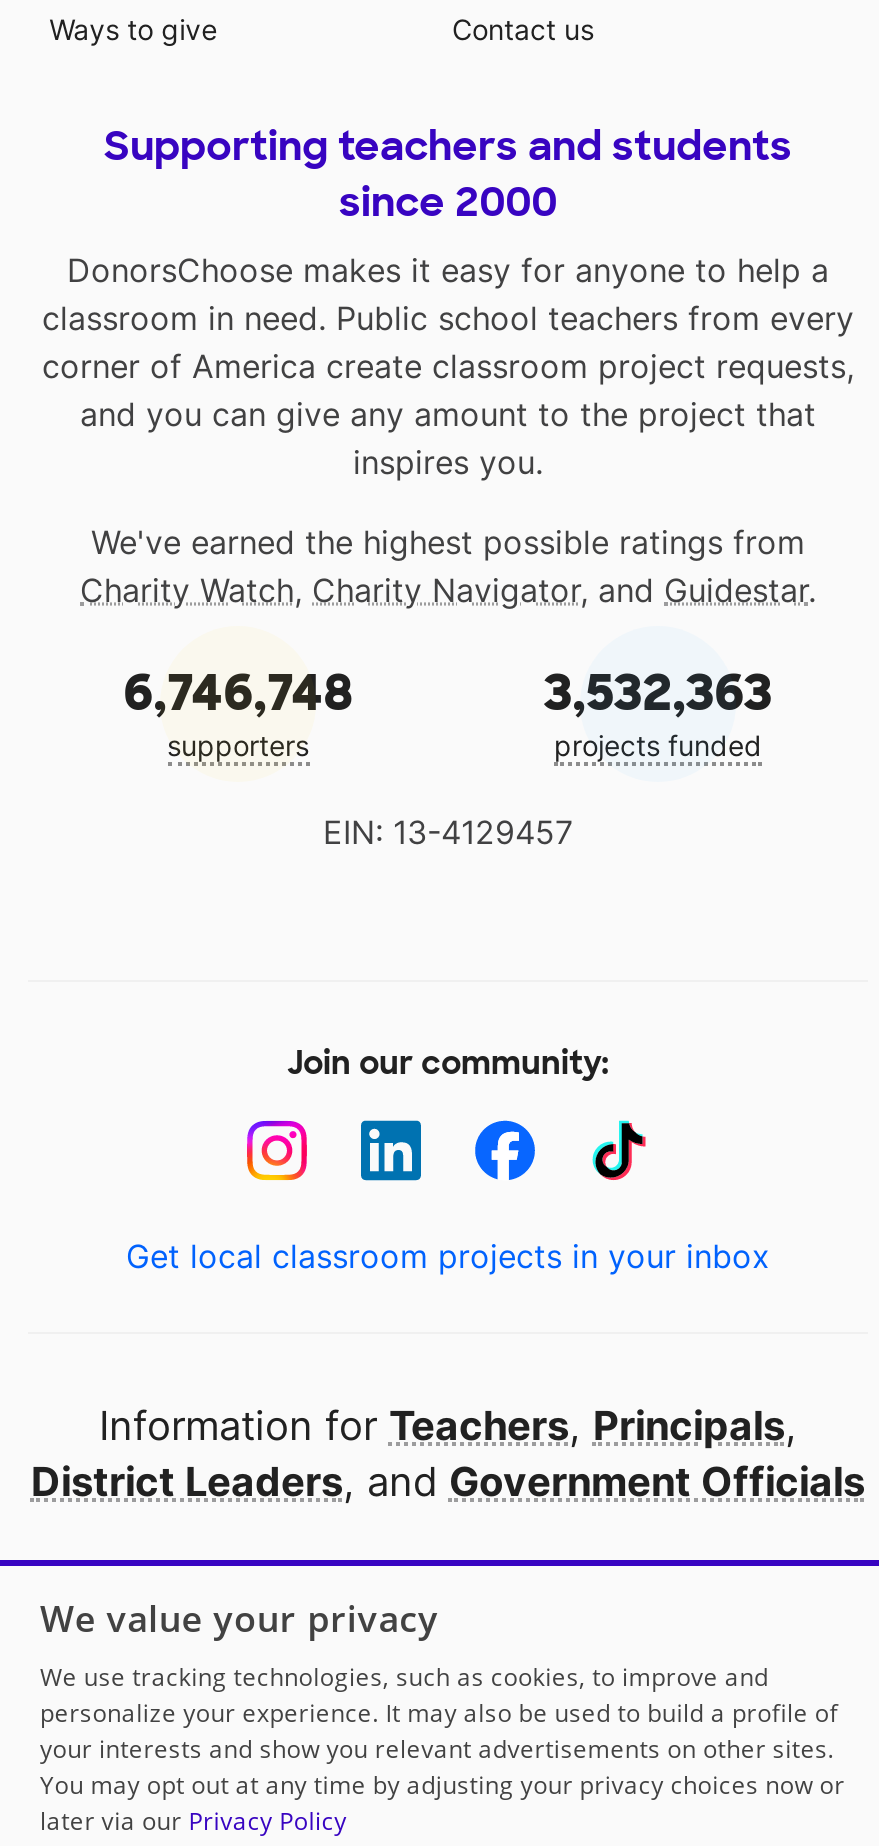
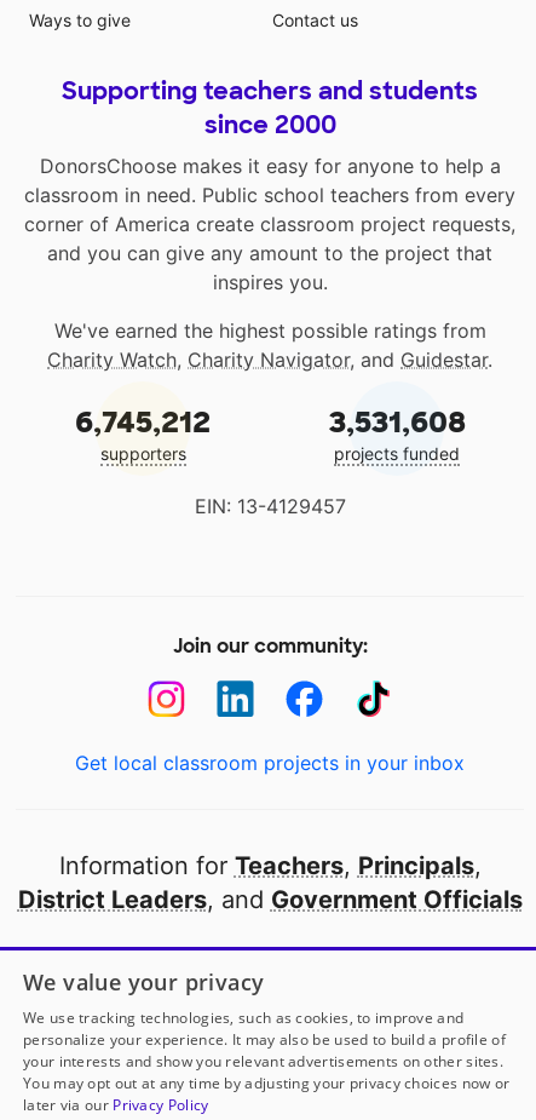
- 6,746,748
+ 6,745,212

- 3,532,363
+ 3,531,608
